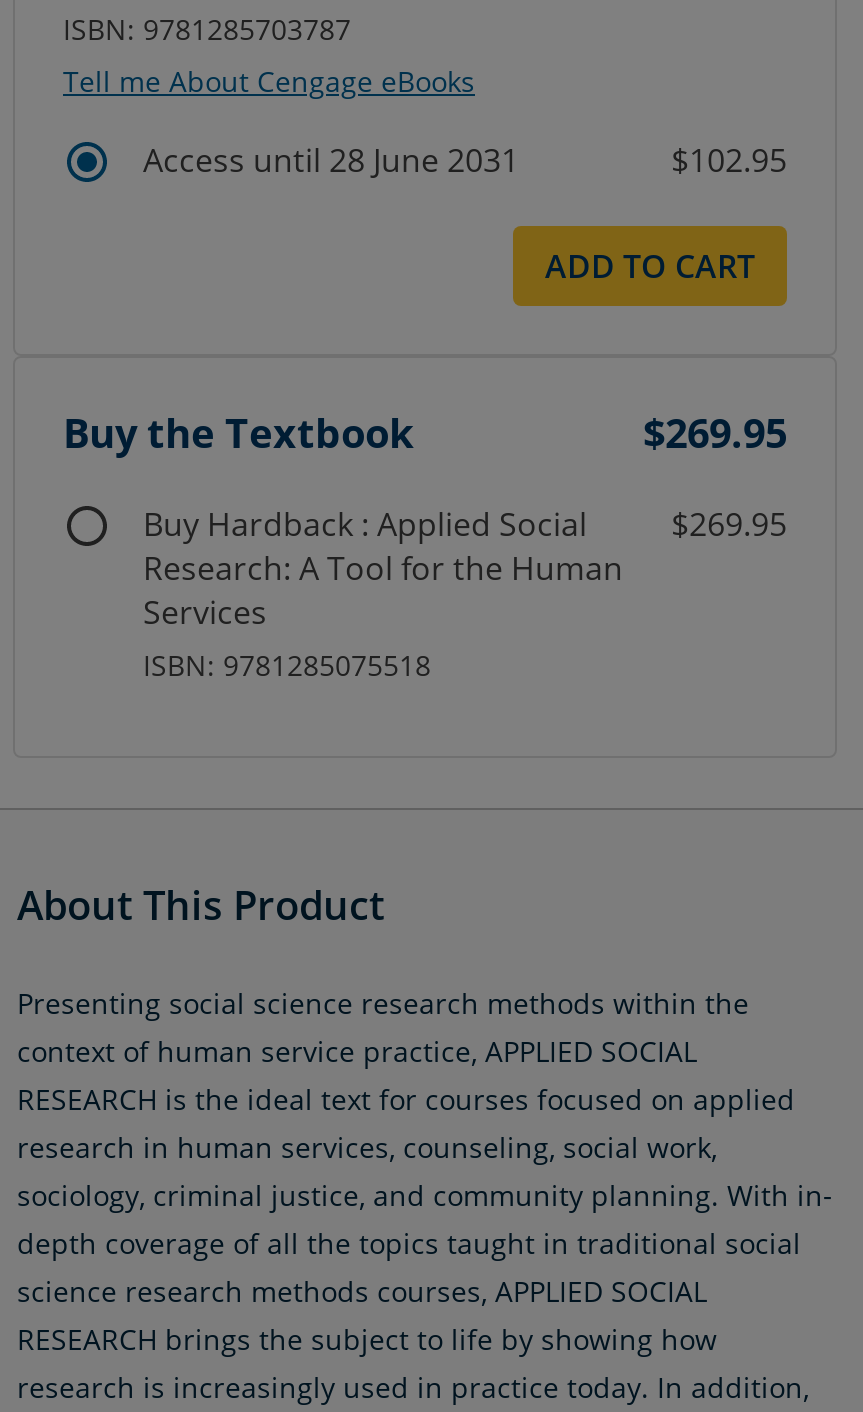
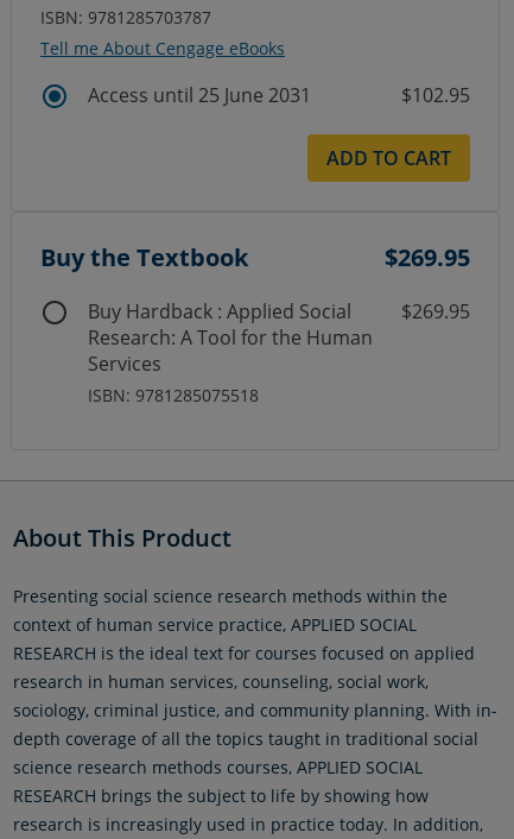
- Access until 28 June 2031
+ Access until 25 June 2031
